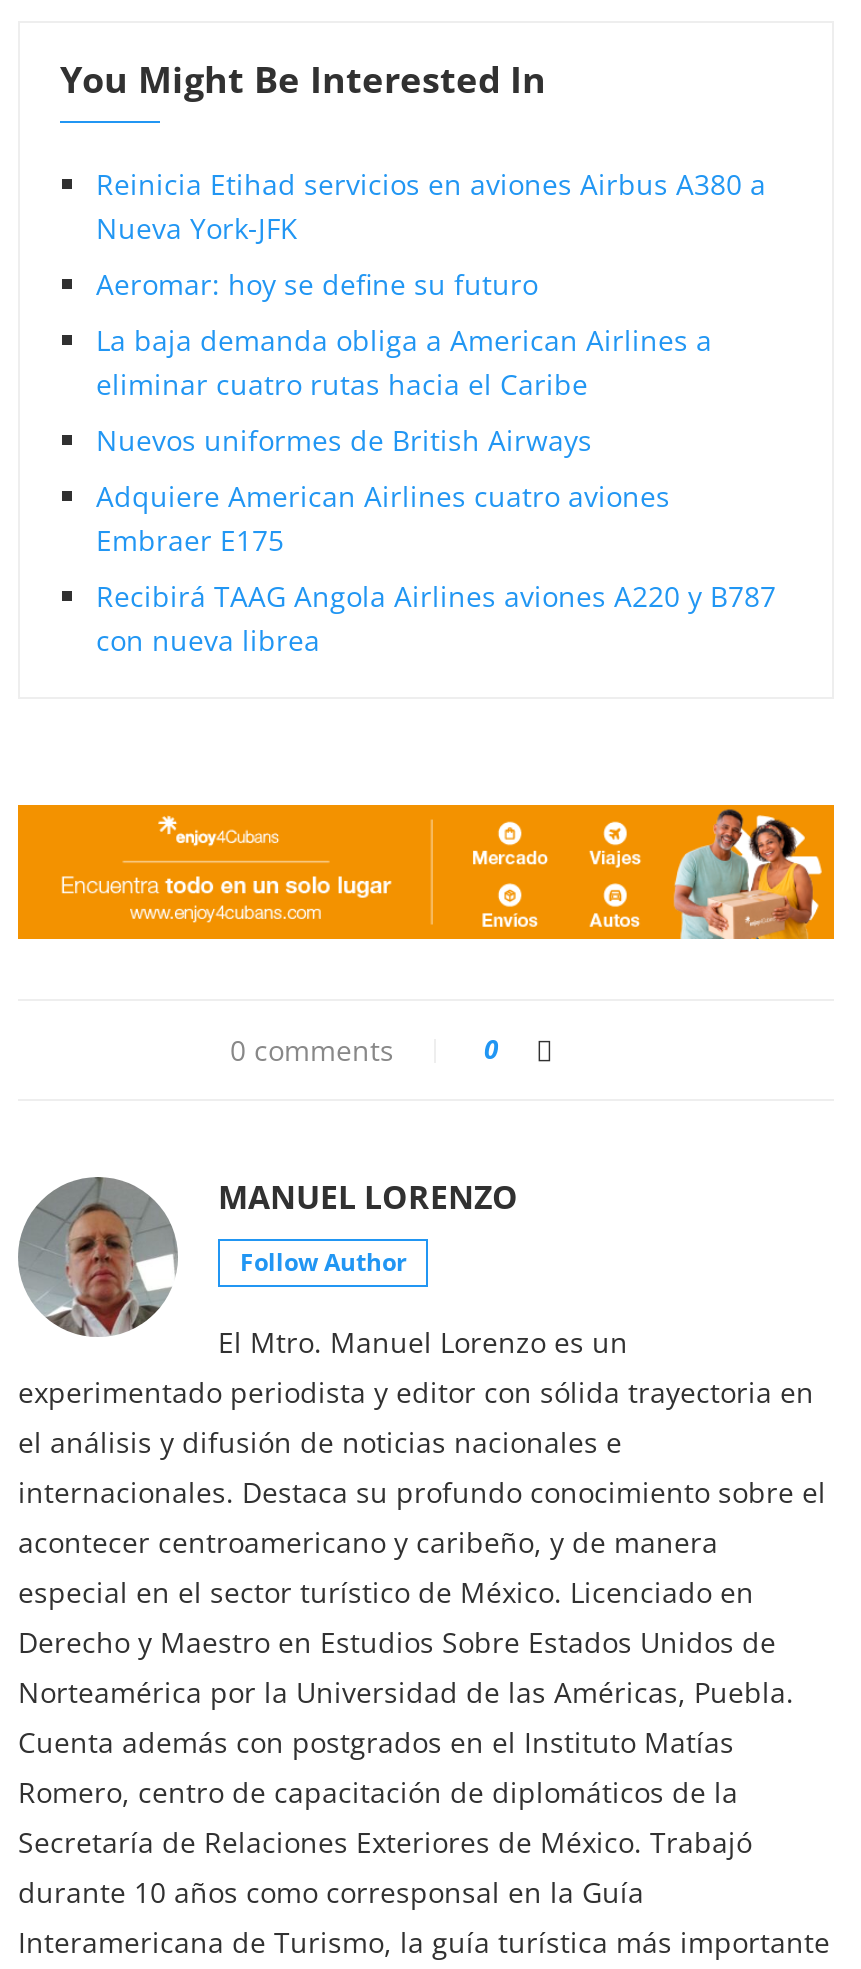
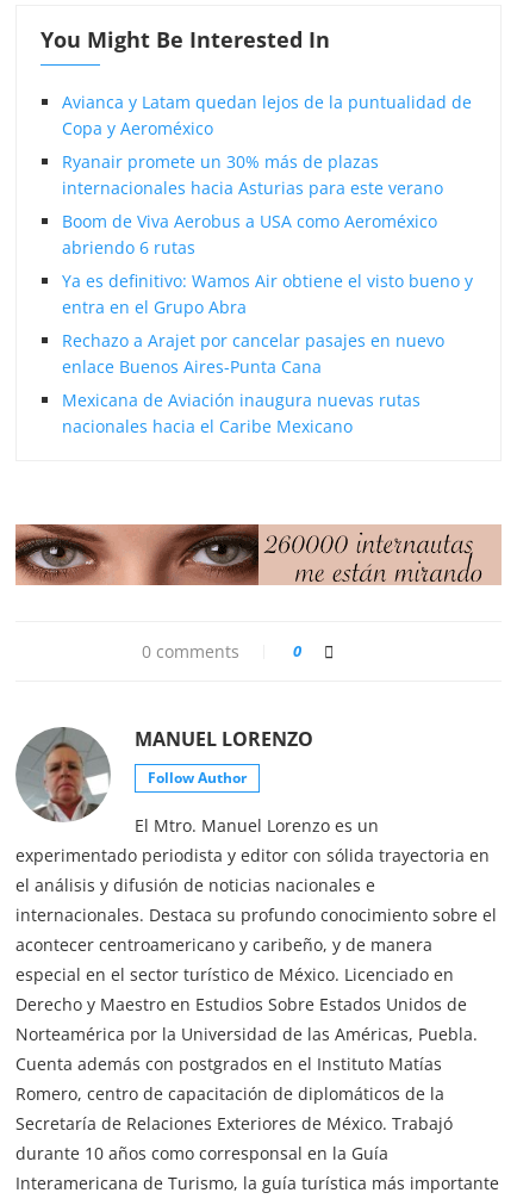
- Reinicia Etihad servicios en aviones Airbus A380 a
- Nueva York-JFK
+ Avianca y Latam quedan lejos de la puntualidad de
+ Copa y Aeroméxico

- Aeromar: hoy se define su futuro
+ Ryanair promete un 30% más de plazas
+ internacionales hacia Asturias para este verano

- La baja demanda obliga a American Airlines a
- eliminar cuatro rutas hacia el Caribe
+ Boom de Viva Aerobus a USA como Aeroméxico
+ abriendo 6 rutas

- Nuevos uniformes de British Airways
+ Ya es definitivo: Wamos Air obtiene el visto bueno y
+ entra en el Grupo Abra

- Adquiere American Airlines cuatro aviones
- Embraer E175
+ Rechazo a Arajet por cancelar pasajes en nuevo
+ enlace Buenos Aires-Punta Cana

- Recibirá TAAG Angola Airlines aviones A220 y B787
- con nueva librea
+ Mexicana de Aviación inaugura nuevas rutas
+ nacionales hacia el Caribe Mexicano

- [image]
+ [image]
